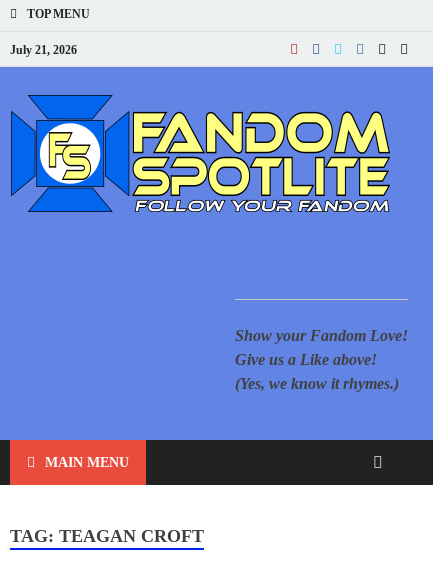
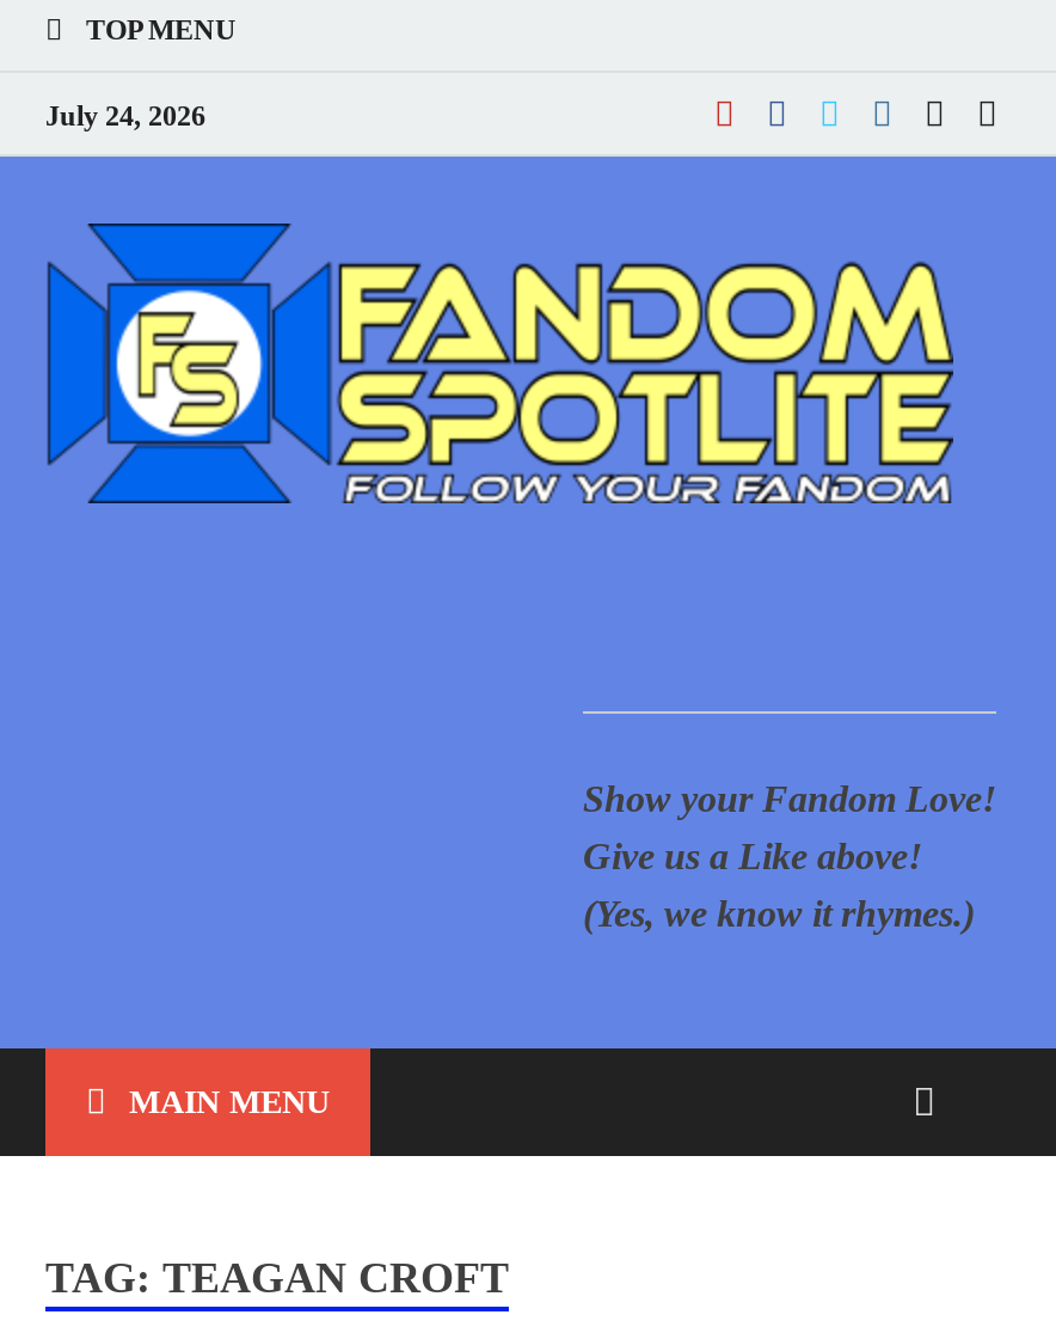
- July 21, 2026
+ July 24, 2026
